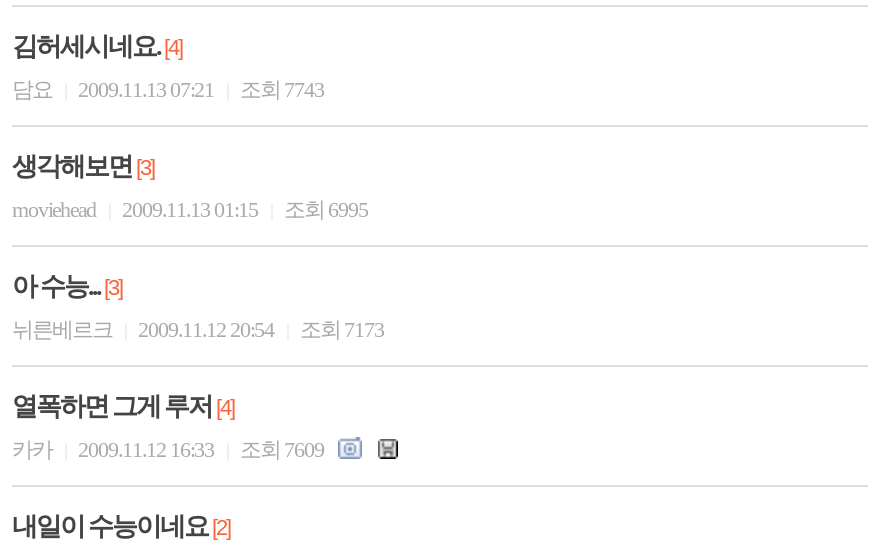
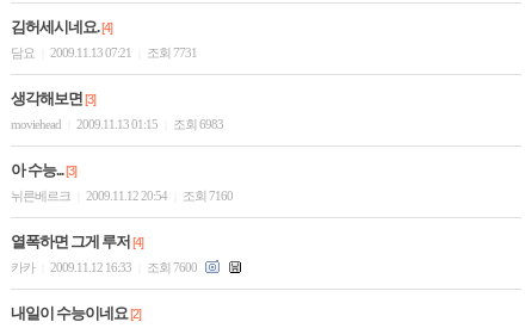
- 담요 2009.11.13 07:21 조회 7743
+ 담요 2009.11.13 07:21 조회 7731

- moviehead 2009.11.13 01:15 조회 6995
+ moviehead 2009.11.13 01:15 조회 6983

- 뉘른베르크 2009.11.12 20:54 조회 7173
+ 뉘른베르크 2009.11.12 20:54 조회 7160

- 카카 2009.11.12 16:33 조회 7609
+ 카카 2009.11.12 16:33 조회 7600
